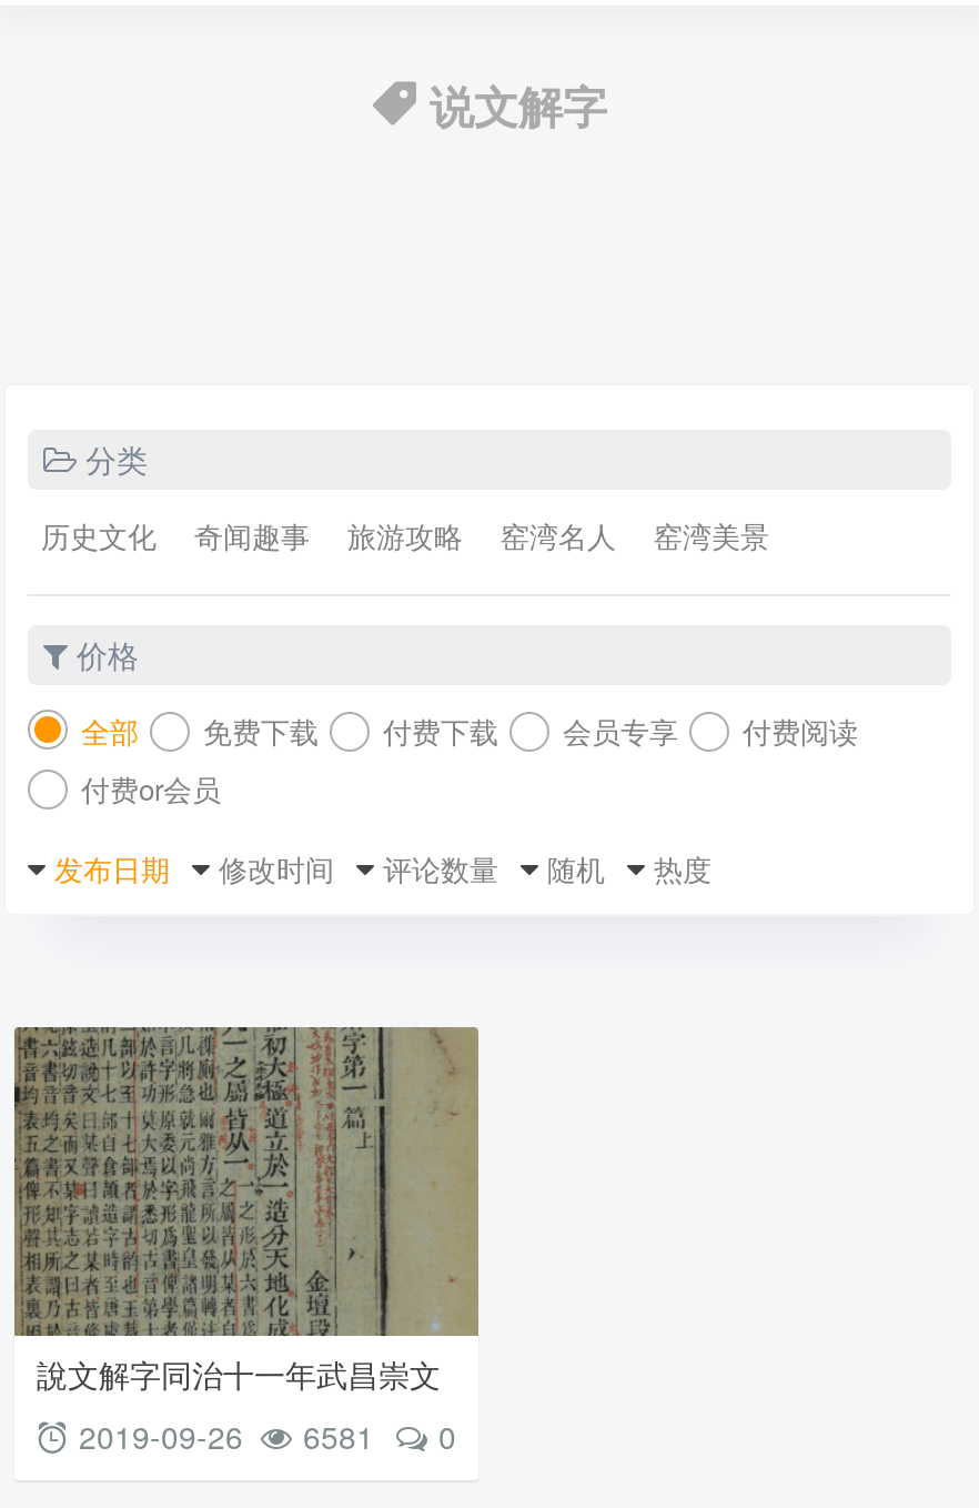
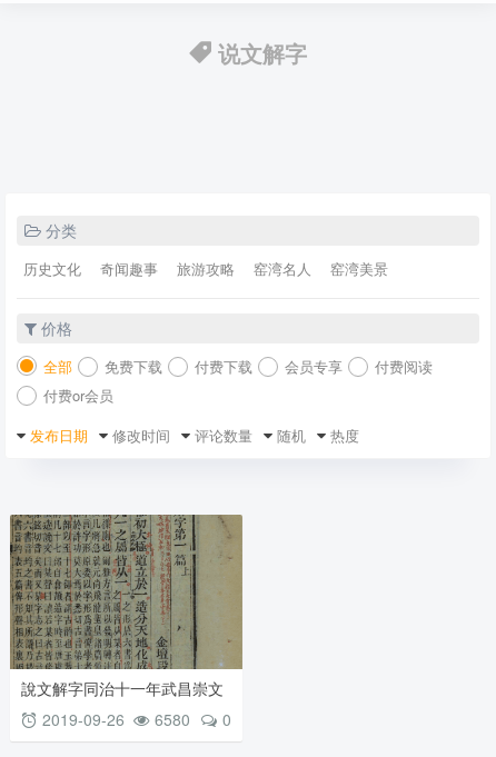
- 2019-09-26 6581 0
+ 2019-09-26 6580 0
